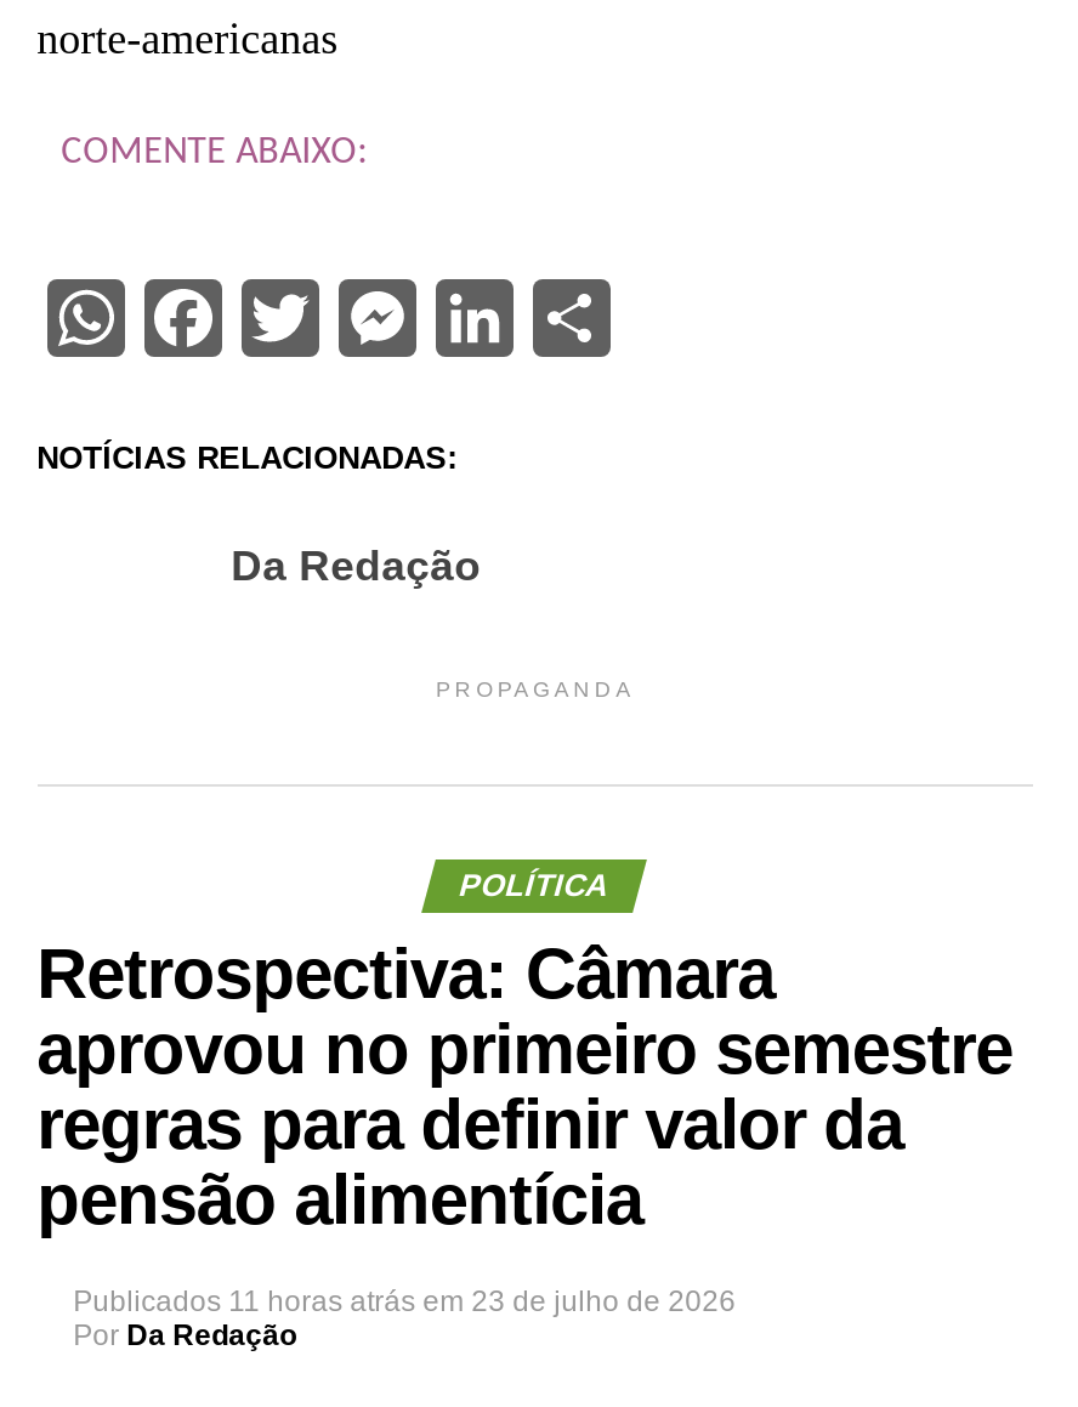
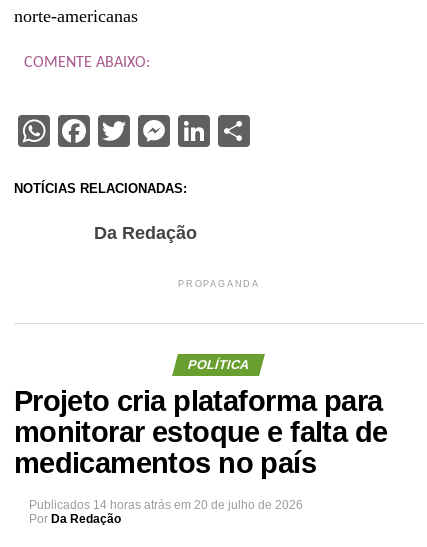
- Retrospectiva: Câmara
- aprovou no primeiro semestre
- regras para definir valor da
- pensão alimentícia
+ Projeto cria plataforma para
+ monitorar estoque e falta de
+ medicamentos no país

- Publicados 11 horas atrás em 23 de julho de 2026
+ Publicados 14 horas atrás em 20 de julho de 2026
